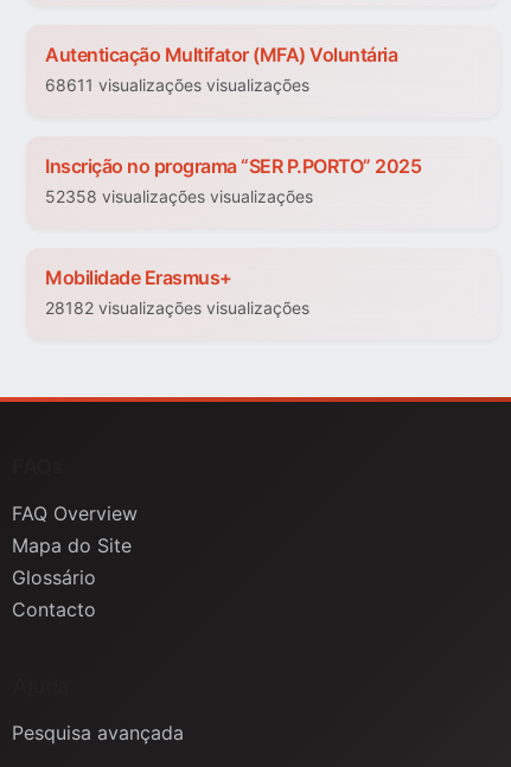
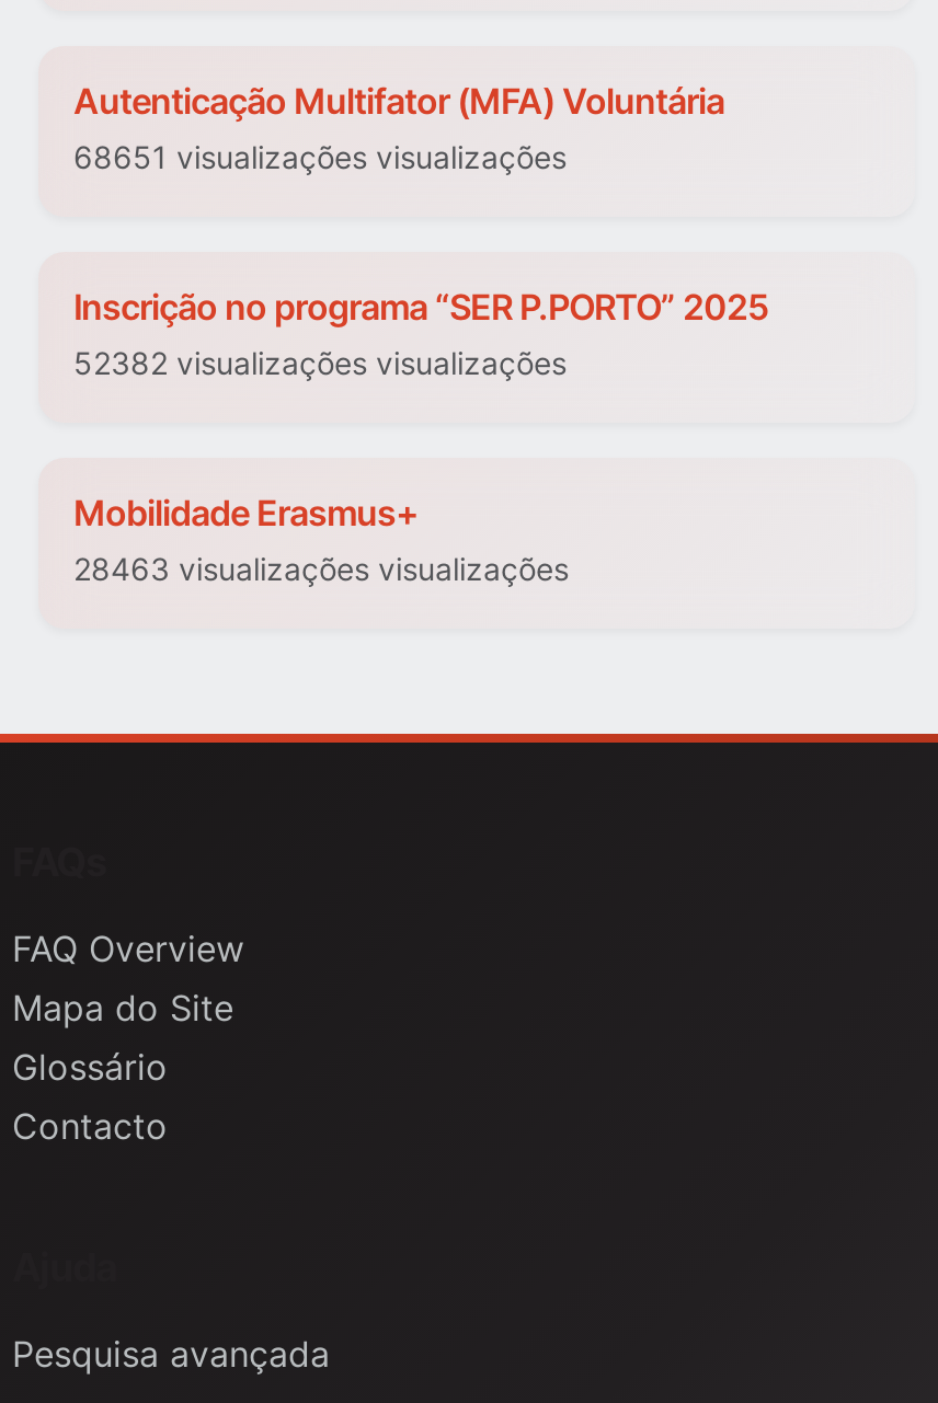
- 68611 visualizações visualizações
+ 68651 visualizações visualizações

- 52358 visualizações visualizações
+ 52382 visualizações visualizações

- 28182 visualizações visualizações
+ 28463 visualizações visualizações
